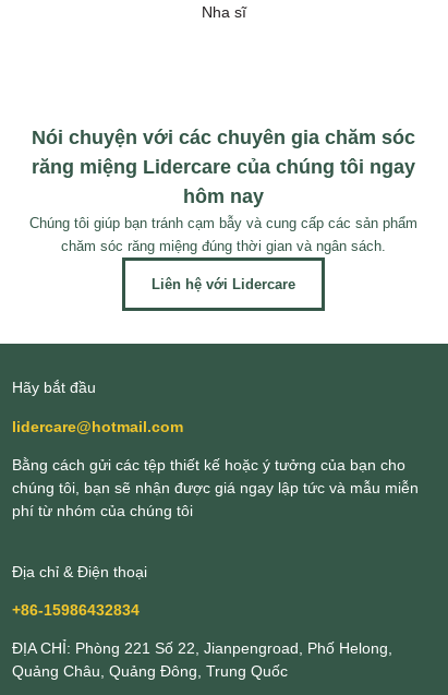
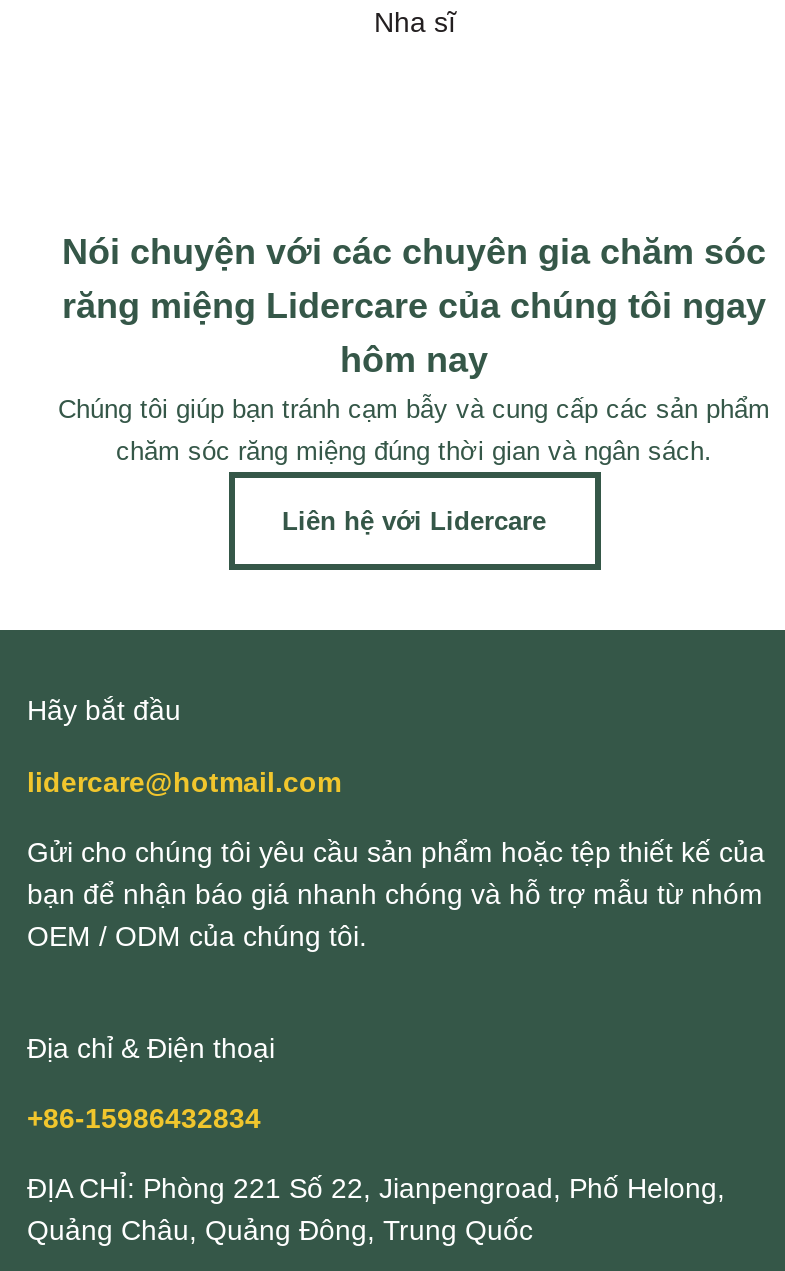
- Bằng cách gửi các tệp thiết kế hoặc ý tưởng của bạn cho
- chúng tôi, bạn sẽ nhận được giá ngay lập tức và mẫu miễn
- phí từ nhóm của chúng tôi
+ Gửi cho chúng tôi yêu cầu sản phẩm hoặc tệp thiết kế của
+ bạn để nhận báo giá nhanh chóng và hỗ trợ mẫu từ nhóm
+ OEM / ODM của chúng tôi.
